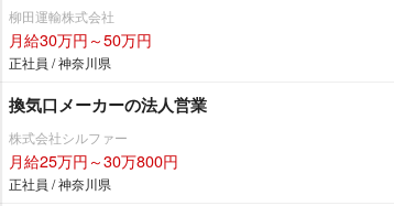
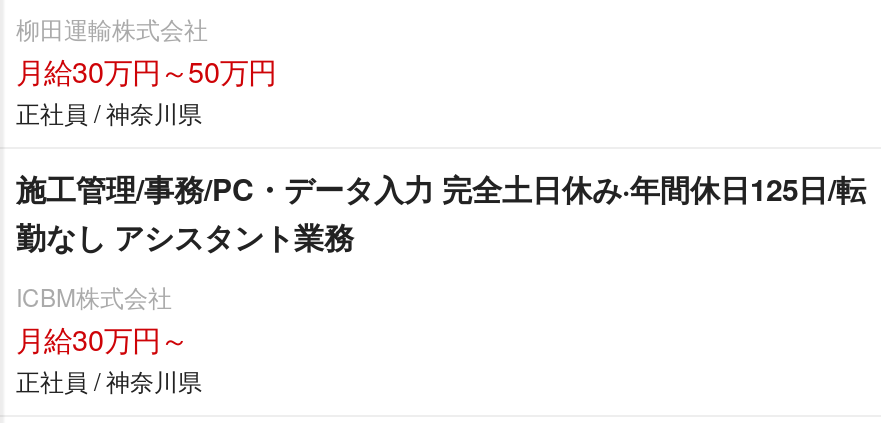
- 換気口メーカーの法人営業
+ 施工管理/事務/PC・データ入力 完全土日休み·年間休日125日/転
+ 勤なし アシスタント業務

- 株式会社シルファー
- 月給25万円～30万800円
+ ICBM株式会社
+ 月給30万円～
